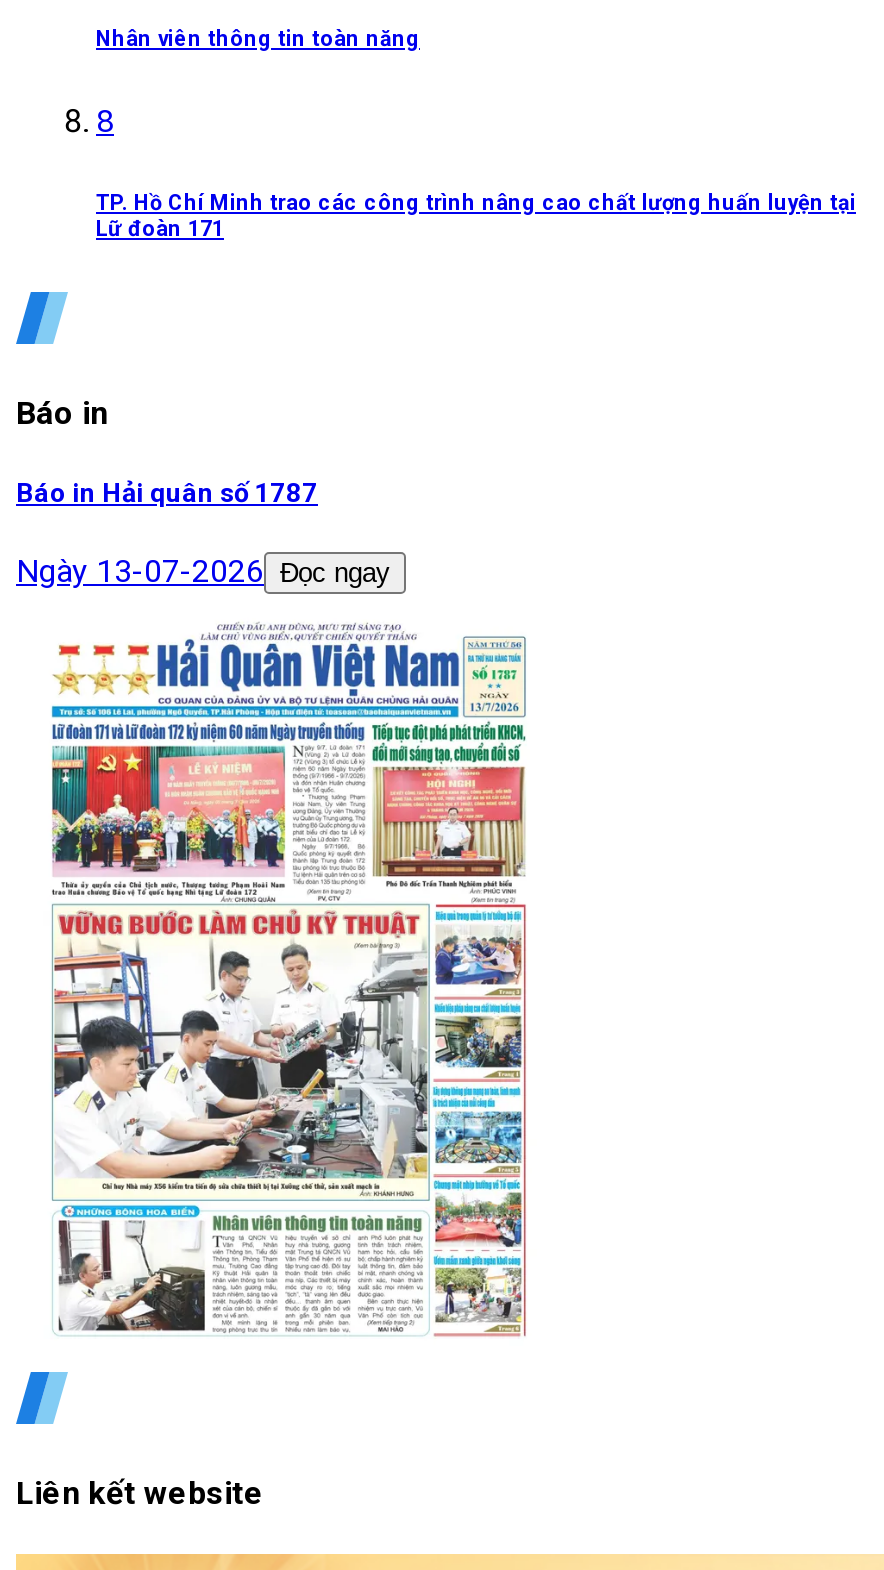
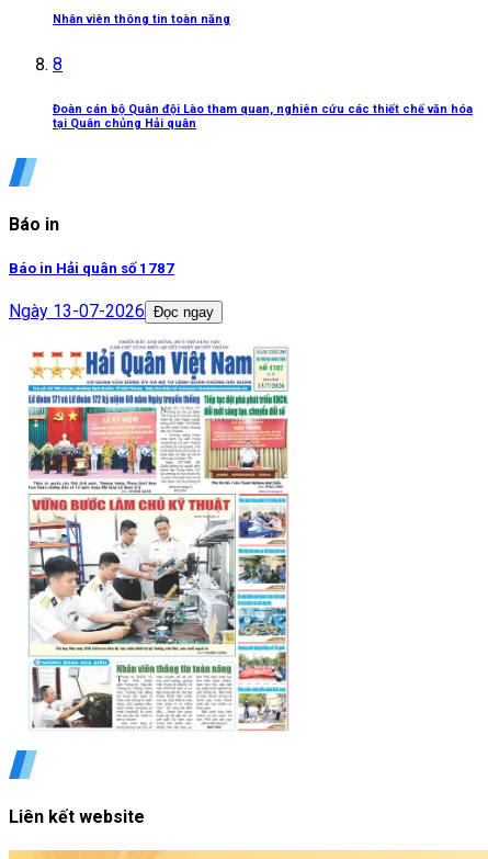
- TP. Hồ Chí Minh trao các công trình nâng cao chất lượng huấn luyện tại
- Lữ đoàn 171
+ Đoàn cán bộ Quân đội Lào tham quan, nghiên cứu các thiết chế văn hóa
+ tại Quân chủng Hải quân
